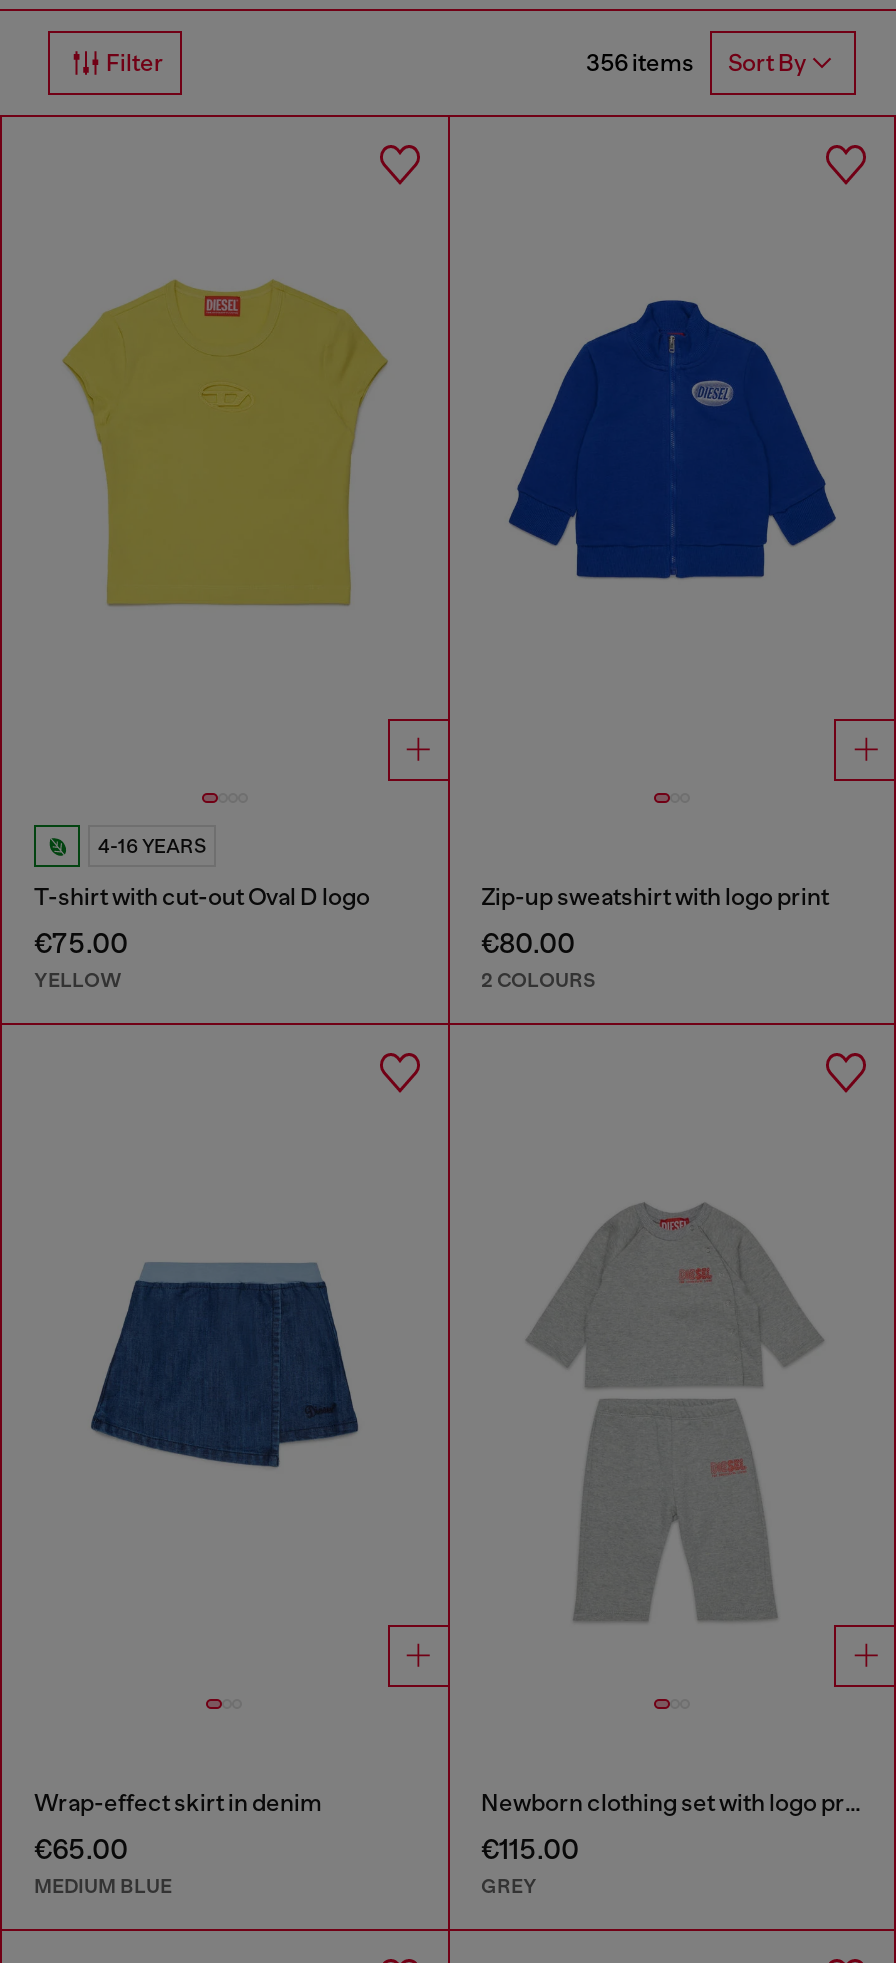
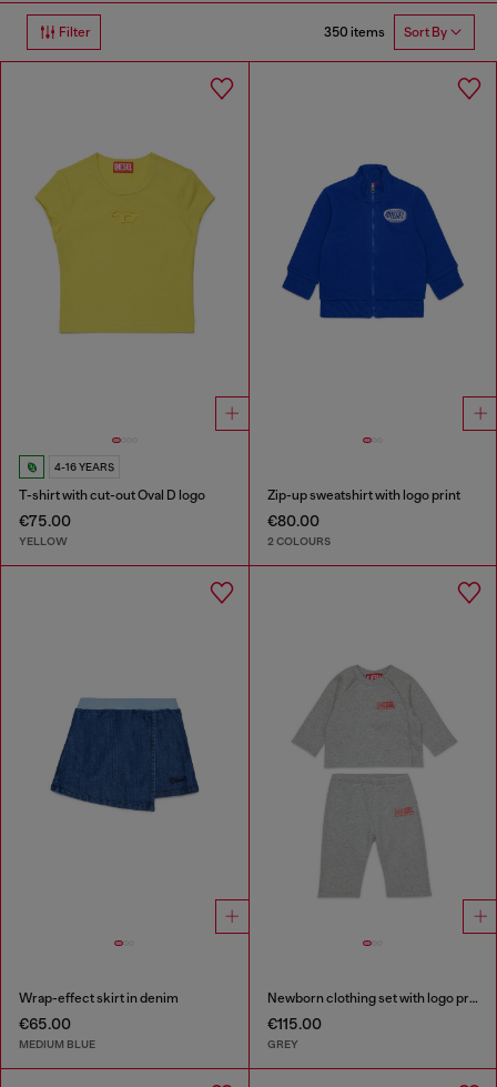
- 356 items Sort By
+ 350 items Sort By
